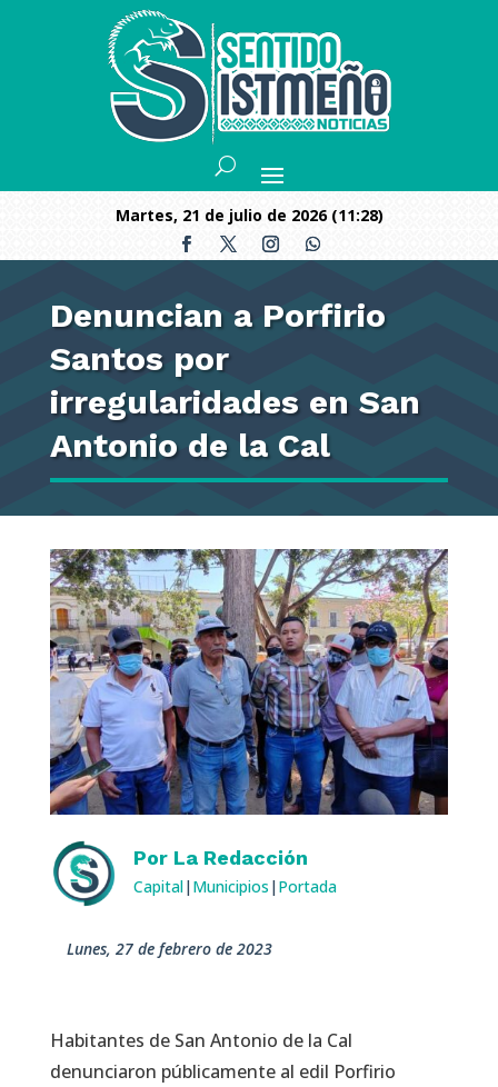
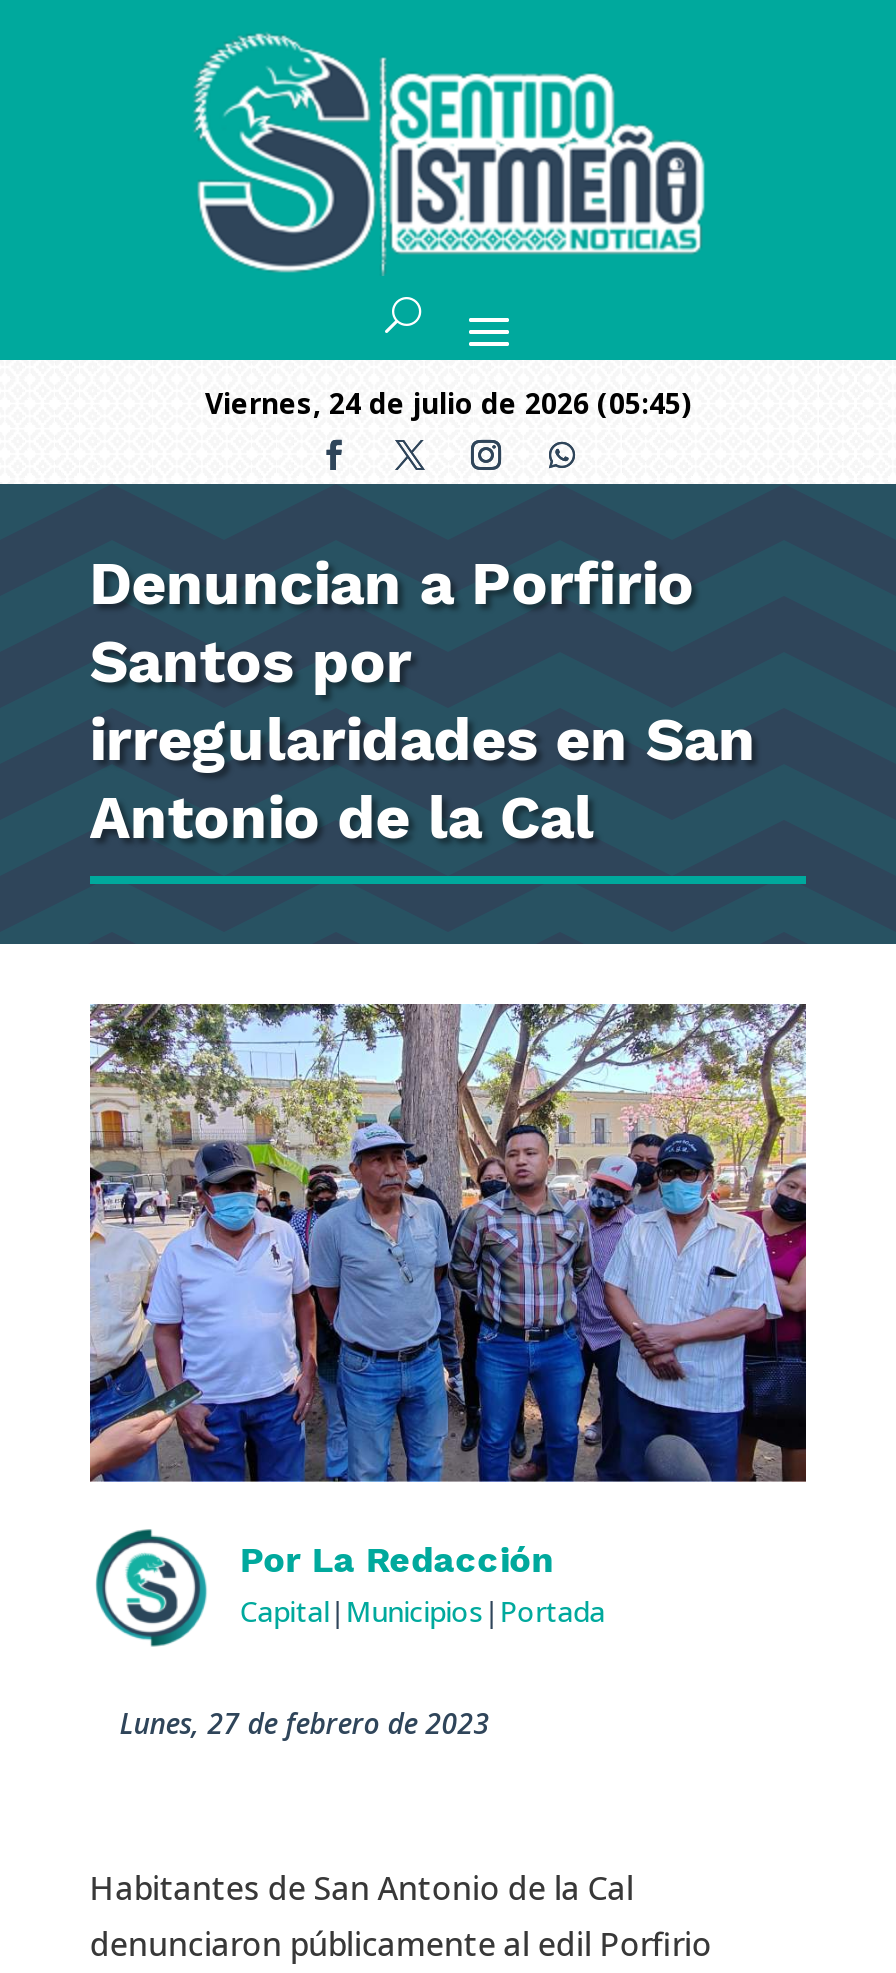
- martes, 21 de julio de 2026 (11:28)
+ viernes, 24 de julio de 2026 (05:45)
